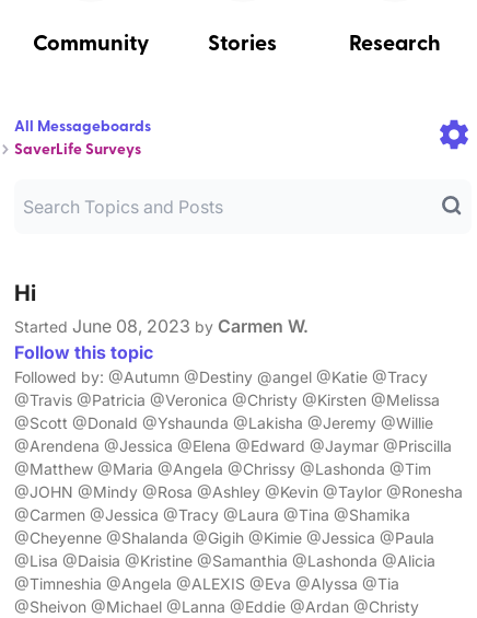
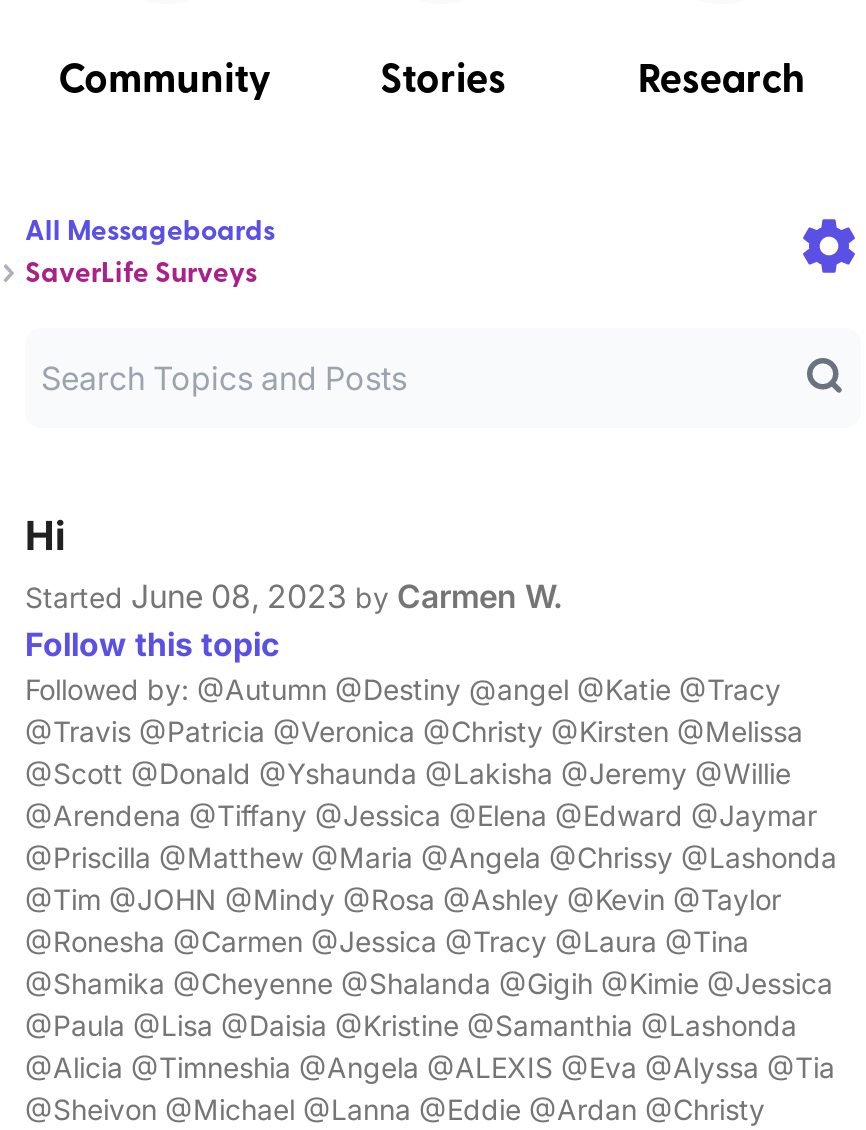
- @Arendena @Jessica @Elena @Edward @Jaymar @Priscilla
- @Matthew @Maria @Angela @Chrissy @Lashonda @Tim
- @JOHN @Mindy @Rosa @Ashley @Kevin @Taylor @Ronesha
- @Carmen @Jessica @Tracy @Laura @Tina @Shamika
- @Cheyenne @Shalanda @Gigih @Kimie @Jessica @Paula
- @Lisa @Daisia @Kristine @Samanthia @Lashonda @Alicia
- @Timneshia @Angela @ALEXIS @Eva @Alyssa @Tia
+ @Arendena @Tiffany @Jessica @Elena @Edward @Jaymar
+ @Priscilla @Matthew @Maria @Angela @Chrissy @Lashonda
+ @Tim @JOHN @Mindy @Rosa @Ashley @Kevin @Taylor
+ @Ronesha @Carmen @Jessica @Tracy @Laura @Tina
+ @Shamika @Cheyenne @Shalanda @Gigih @Kimie @Jessica
+ @Paula @Lisa @Daisia @Kristine @Samanthia @Lashonda
+ @Alicia @Timneshia @Angela @ALEXIS @Eva @Alyssa @Tia
